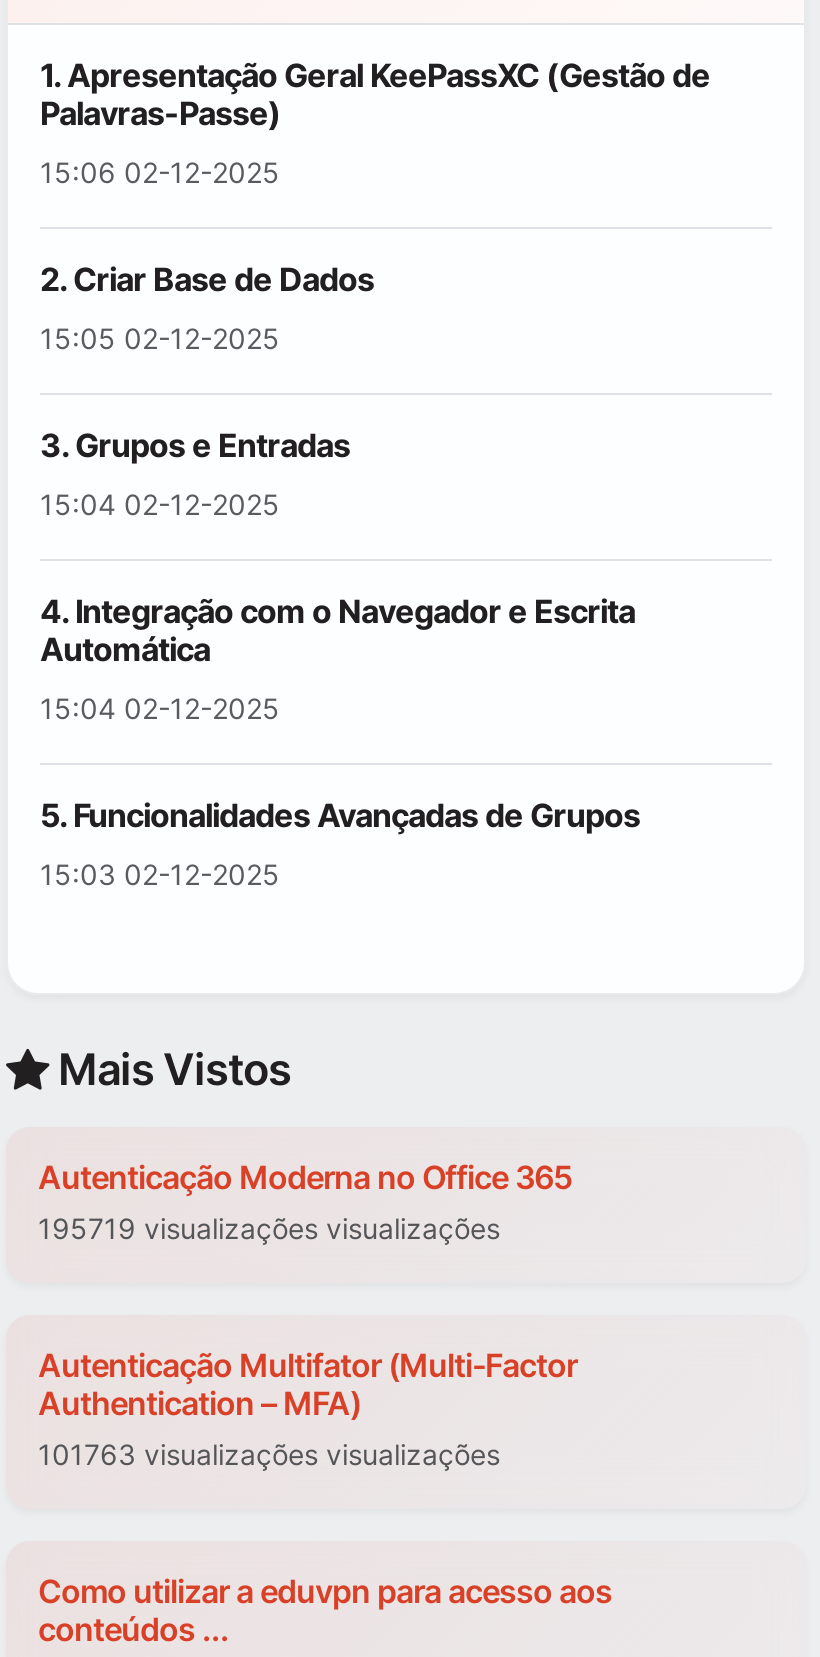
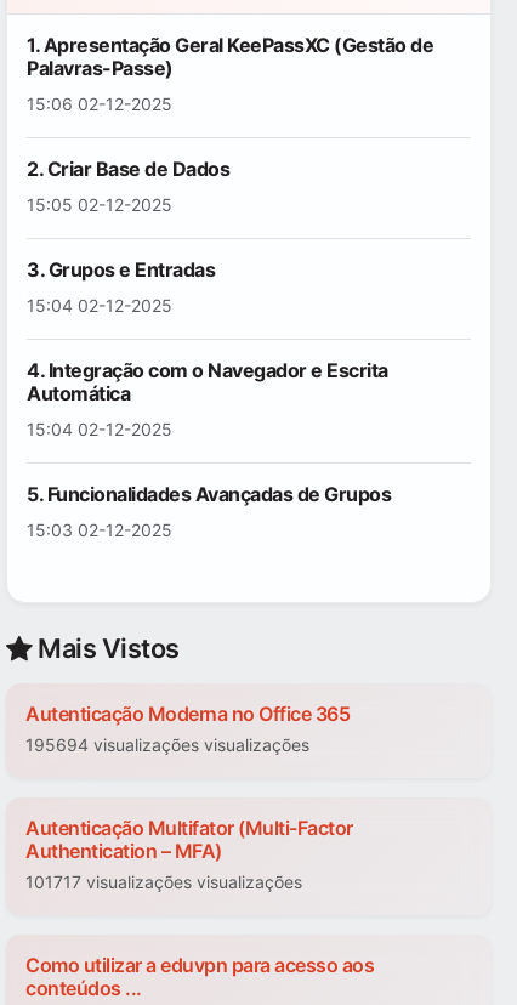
- 195719 visualizações visualizações
+ 195694 visualizações visualizações

- 101763 visualizações visualizações
+ 101717 visualizações visualizações
